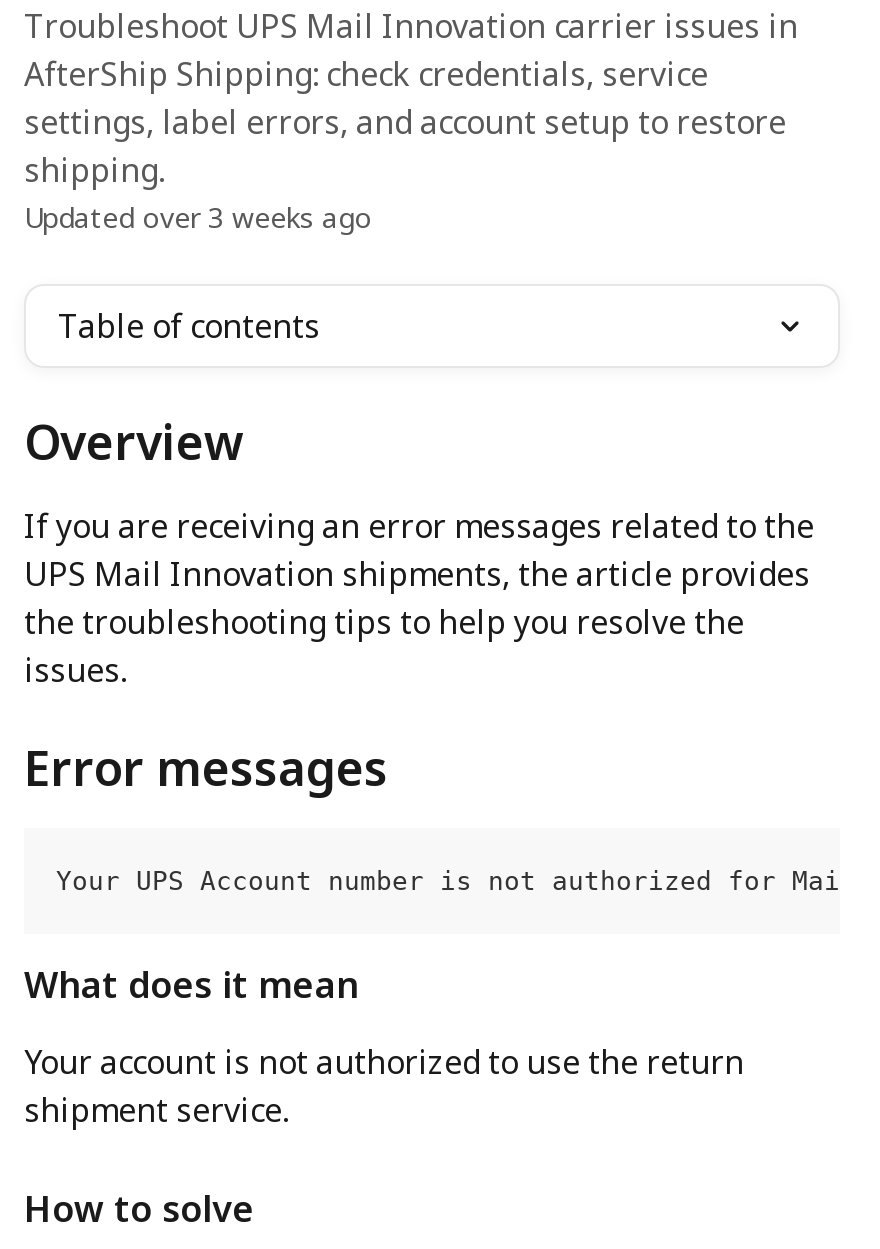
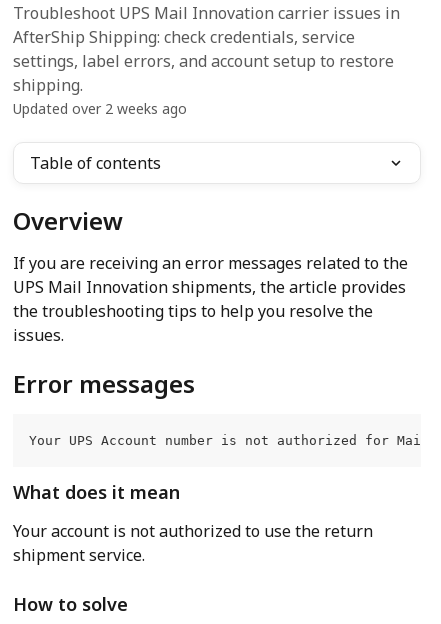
- Updated over 3 weeks ago
+ Updated over 2 weeks ago
